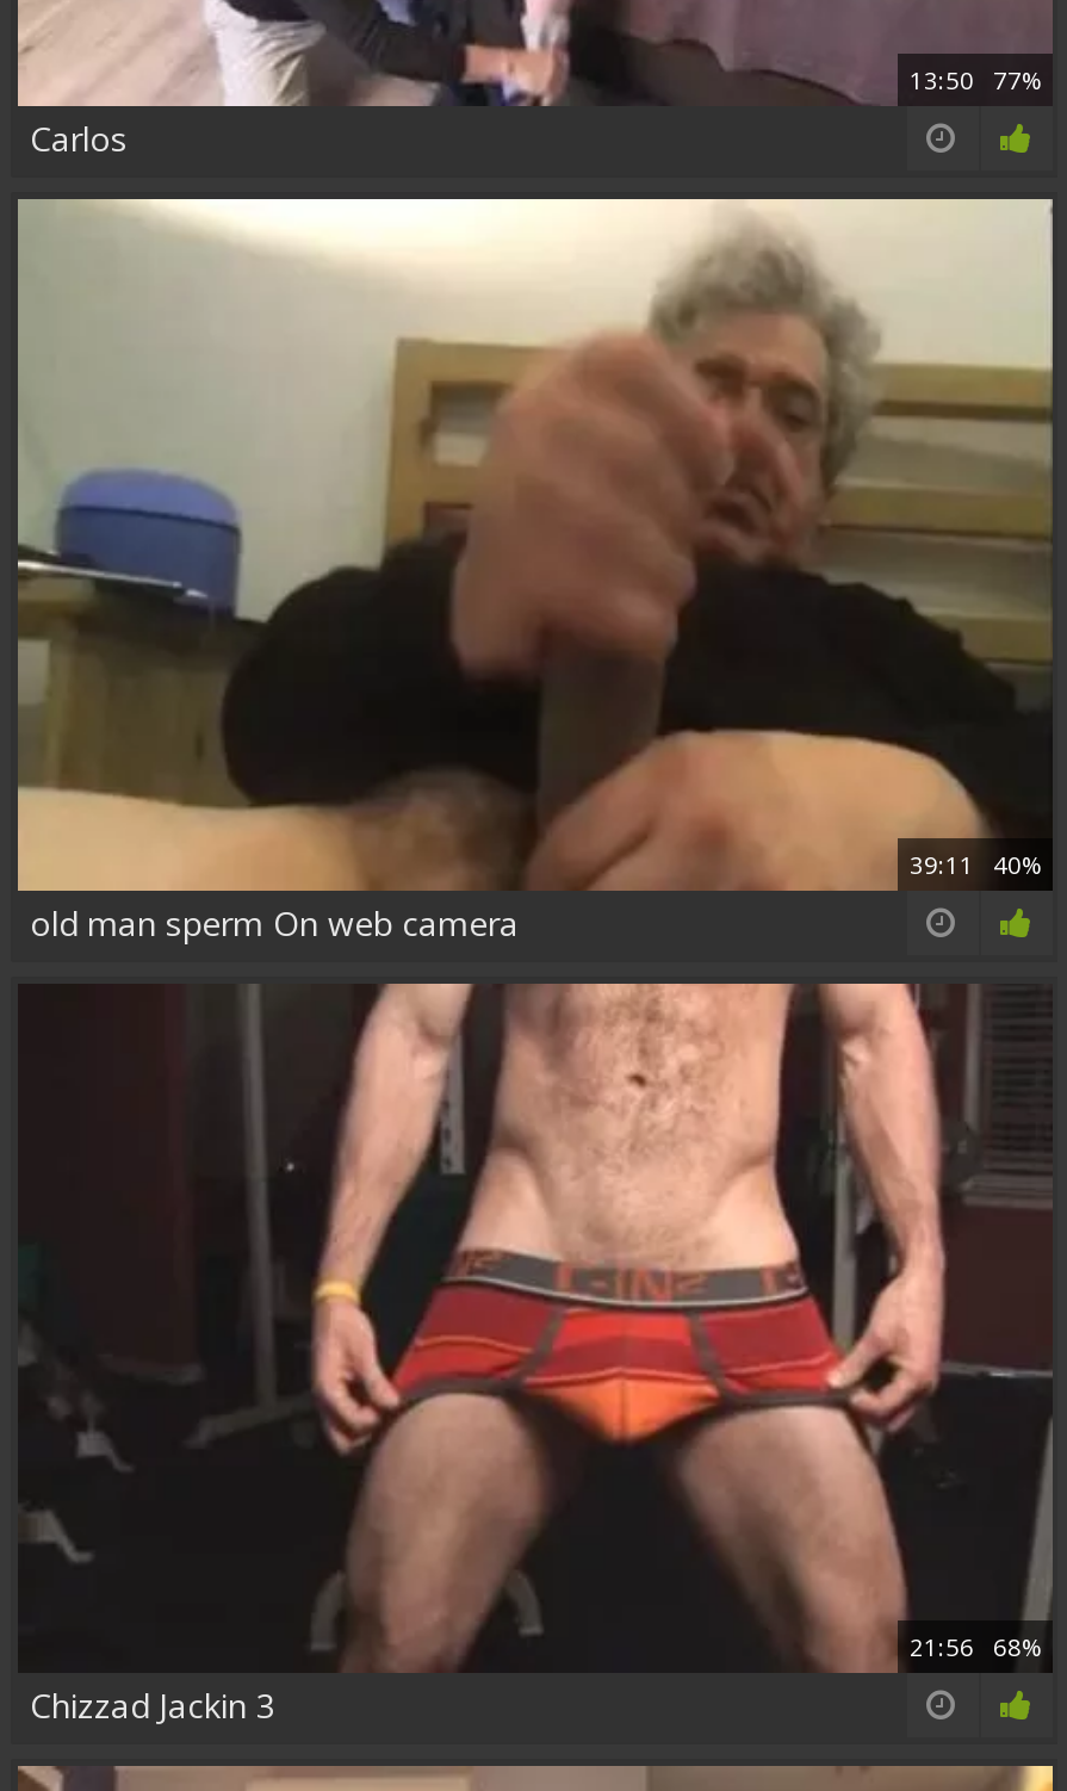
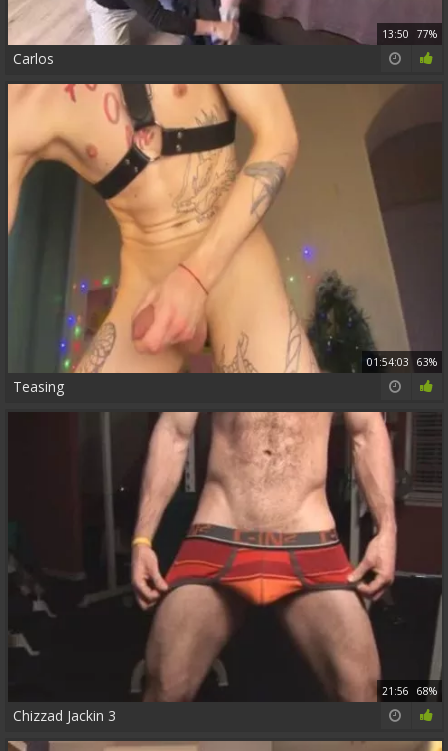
- [image]
- 39:11 40%
- old man sperm On web camera
+ [image]
+ 01:54:03 63%
+ Teasing
